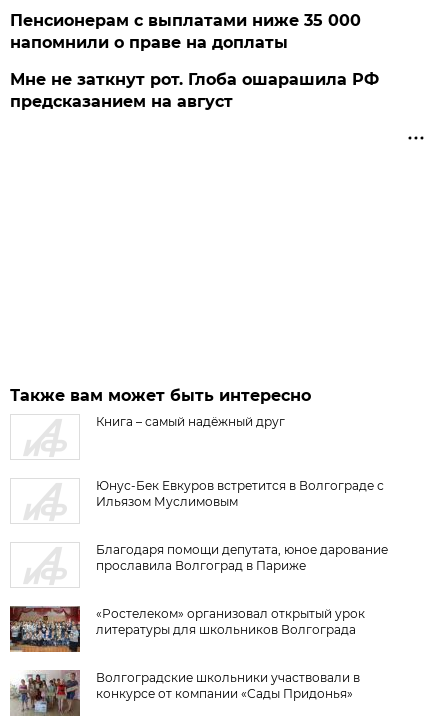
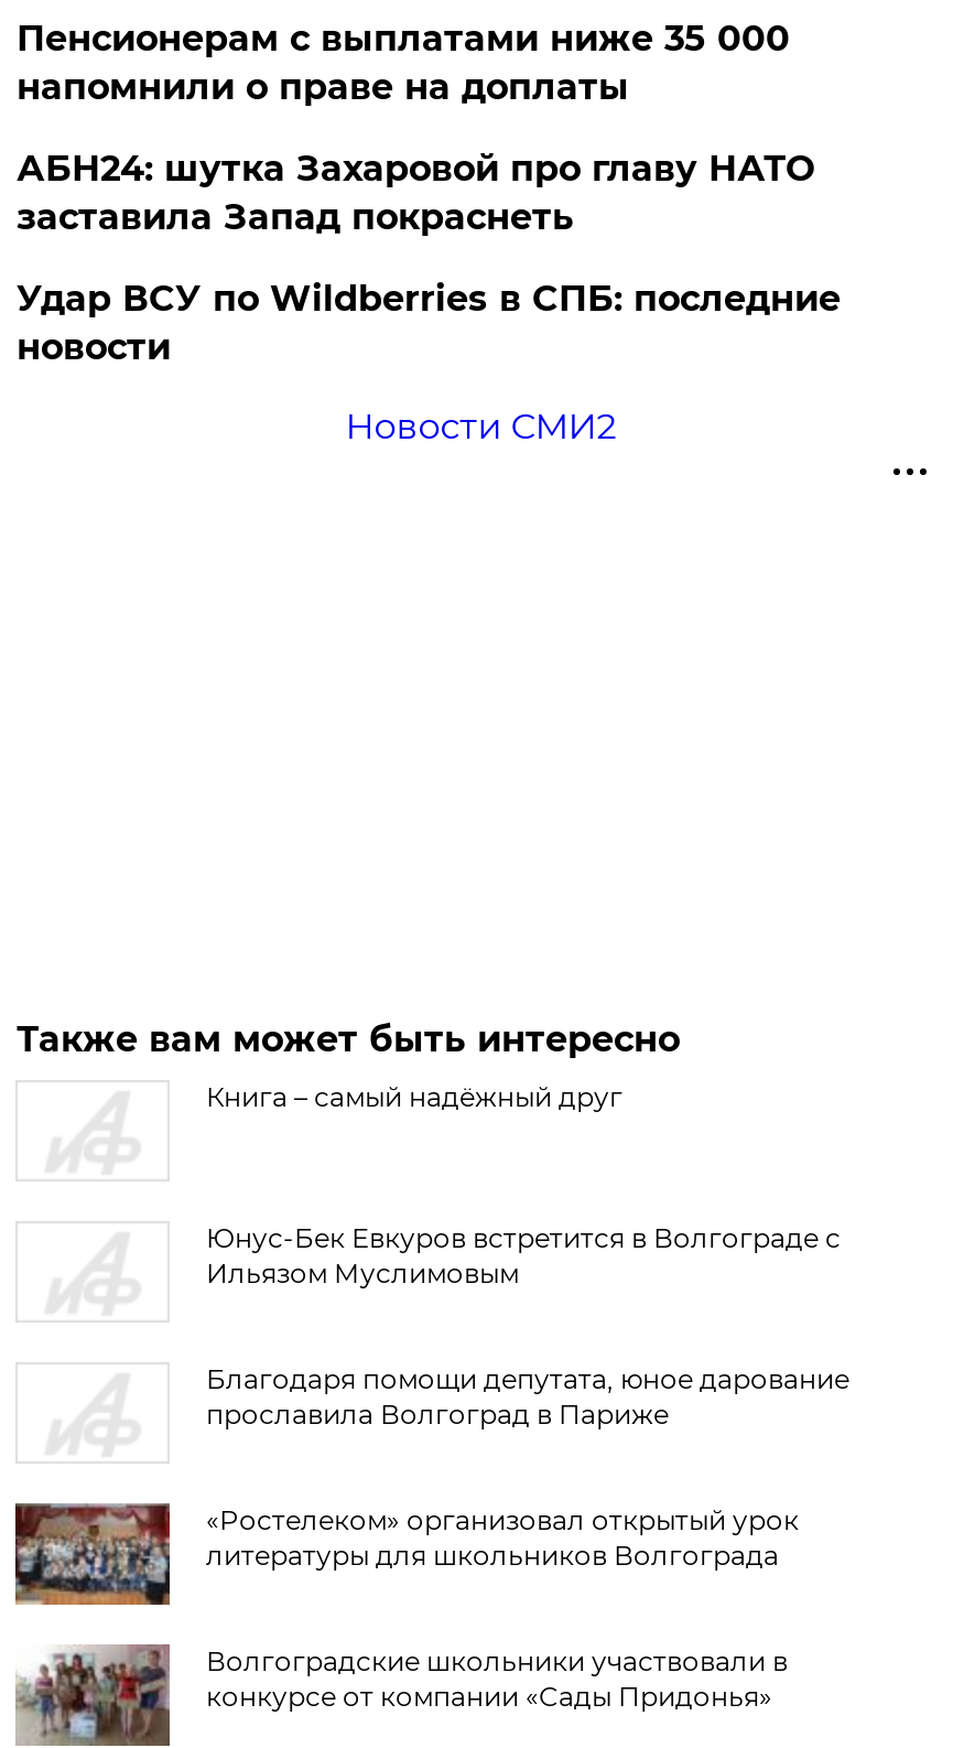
- Мне не заткнут рот. Глоба ошарашила РФ
- предсказанием на август
+ АБН24: шутка Захаровой про главу НАТО
+ заставила Запад покраснеть
+ Удар ВСУ по Wildberries в СПБ: последние
+ новости
+ Новости СМИ2
